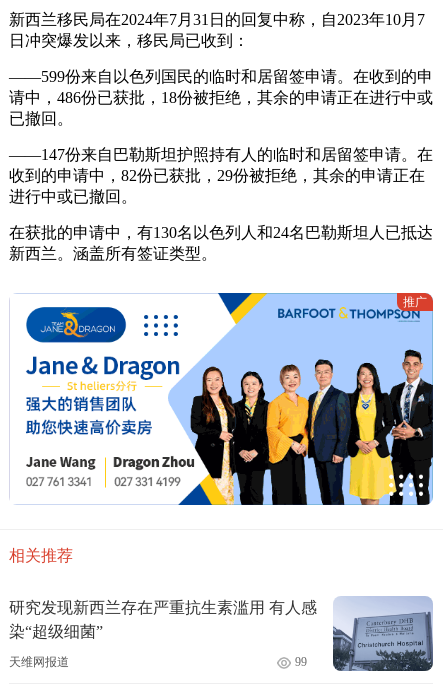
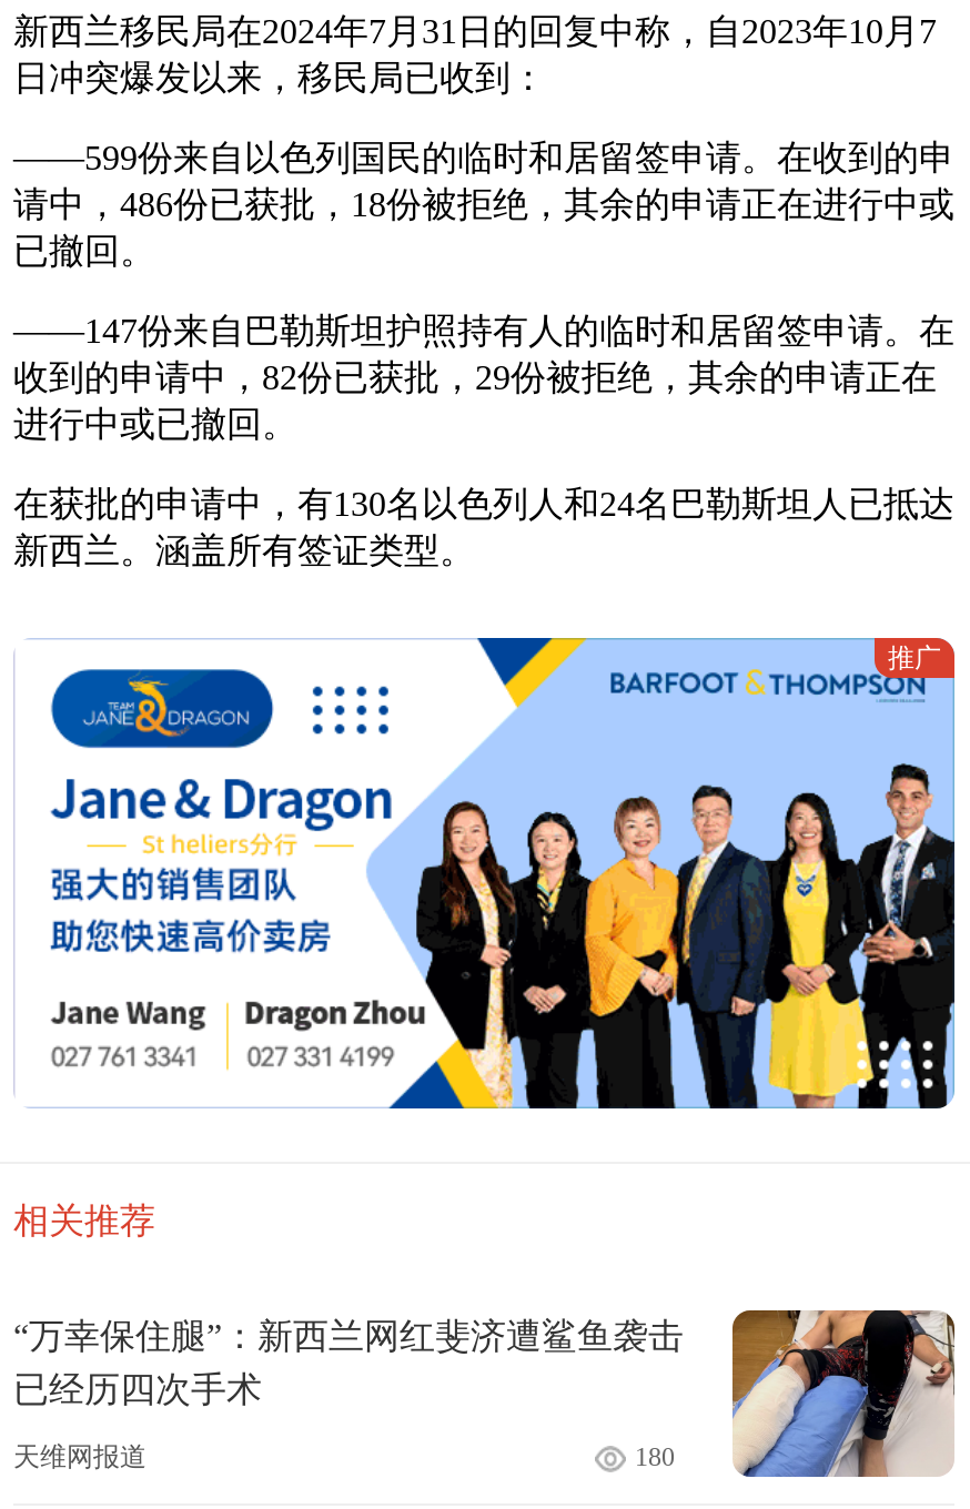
- [image]
- 研究发现新西兰存在严重抗生素滥用 有人感
- 染“超级细菌”
+ [image]
+ “万幸保住腿”：新西兰网红斐济遭鲨鱼袭击
+ 已经历四次手术

- 99
+ 180
